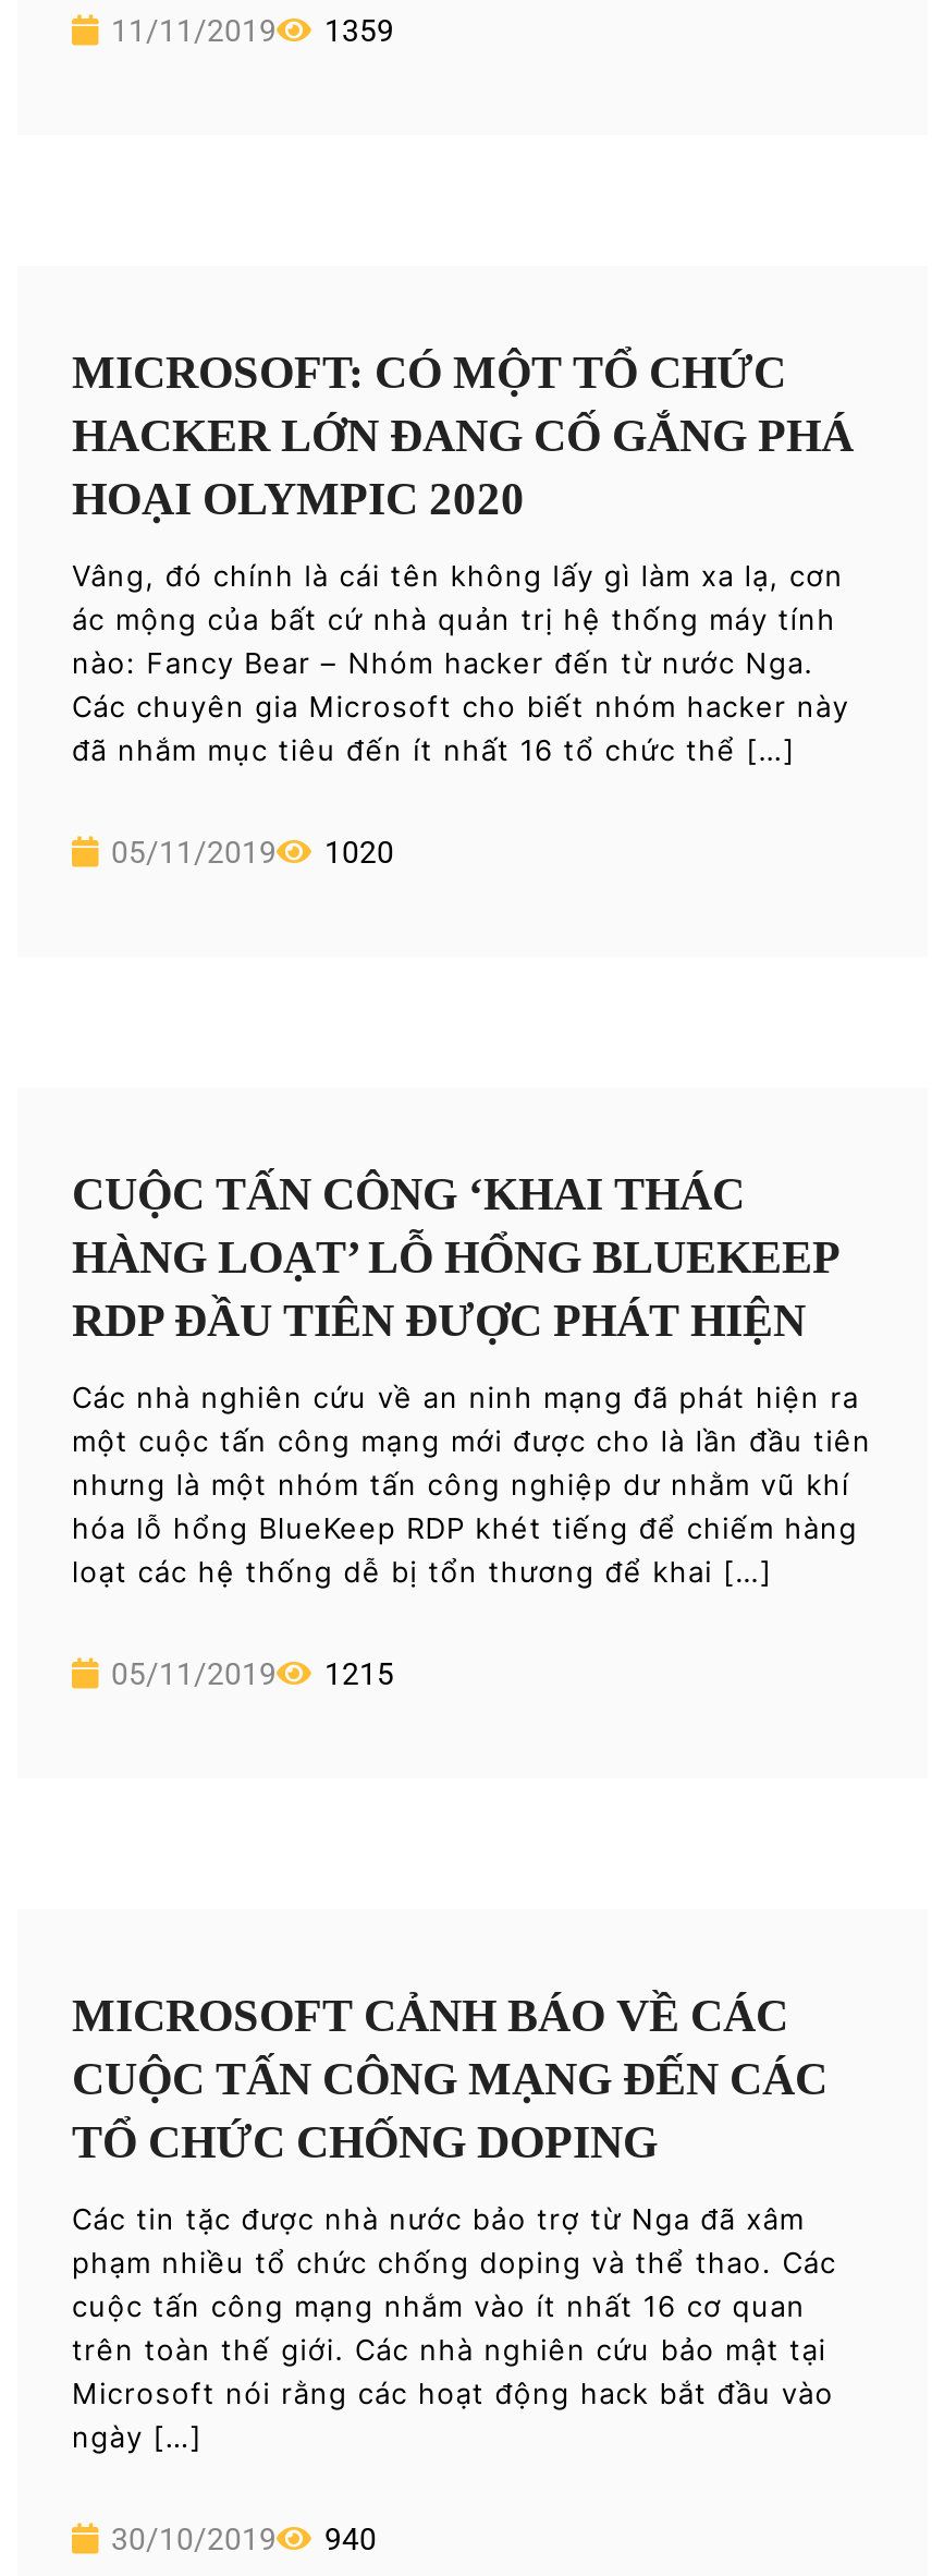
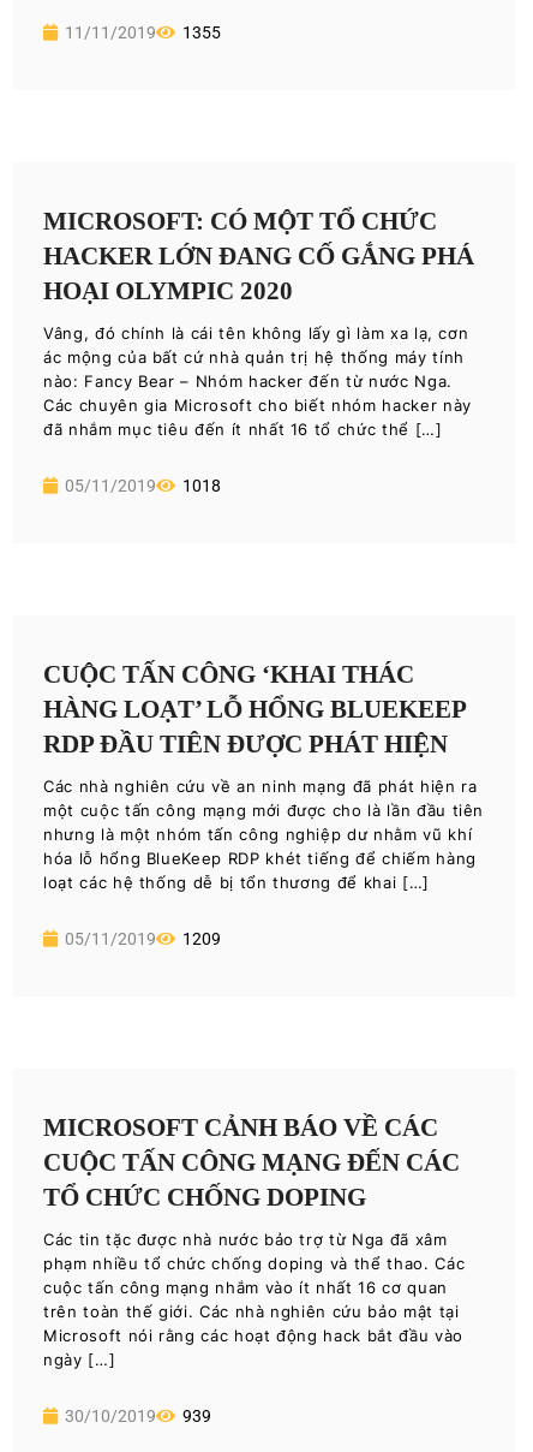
- 11/11/2019 1359
+ 11/11/2019 1355

- 05/11/2019 1020
+ 05/11/2019 1018

- 05/11/2019 1215
+ 05/11/2019 1209

- 30/10/2019 940
+ 30/10/2019 939
